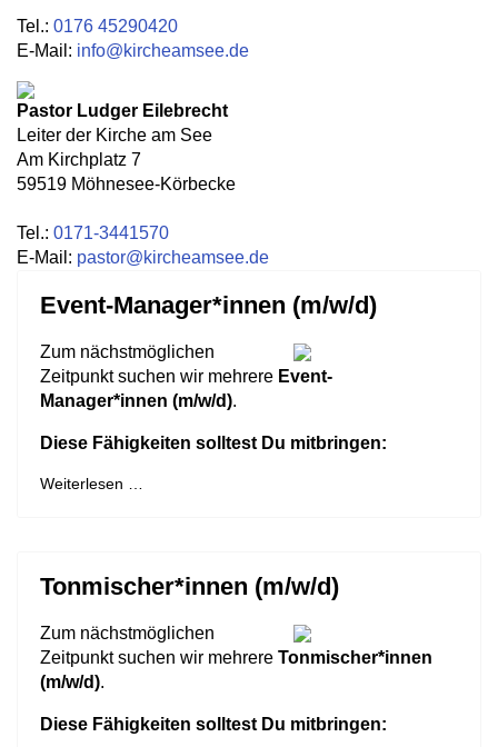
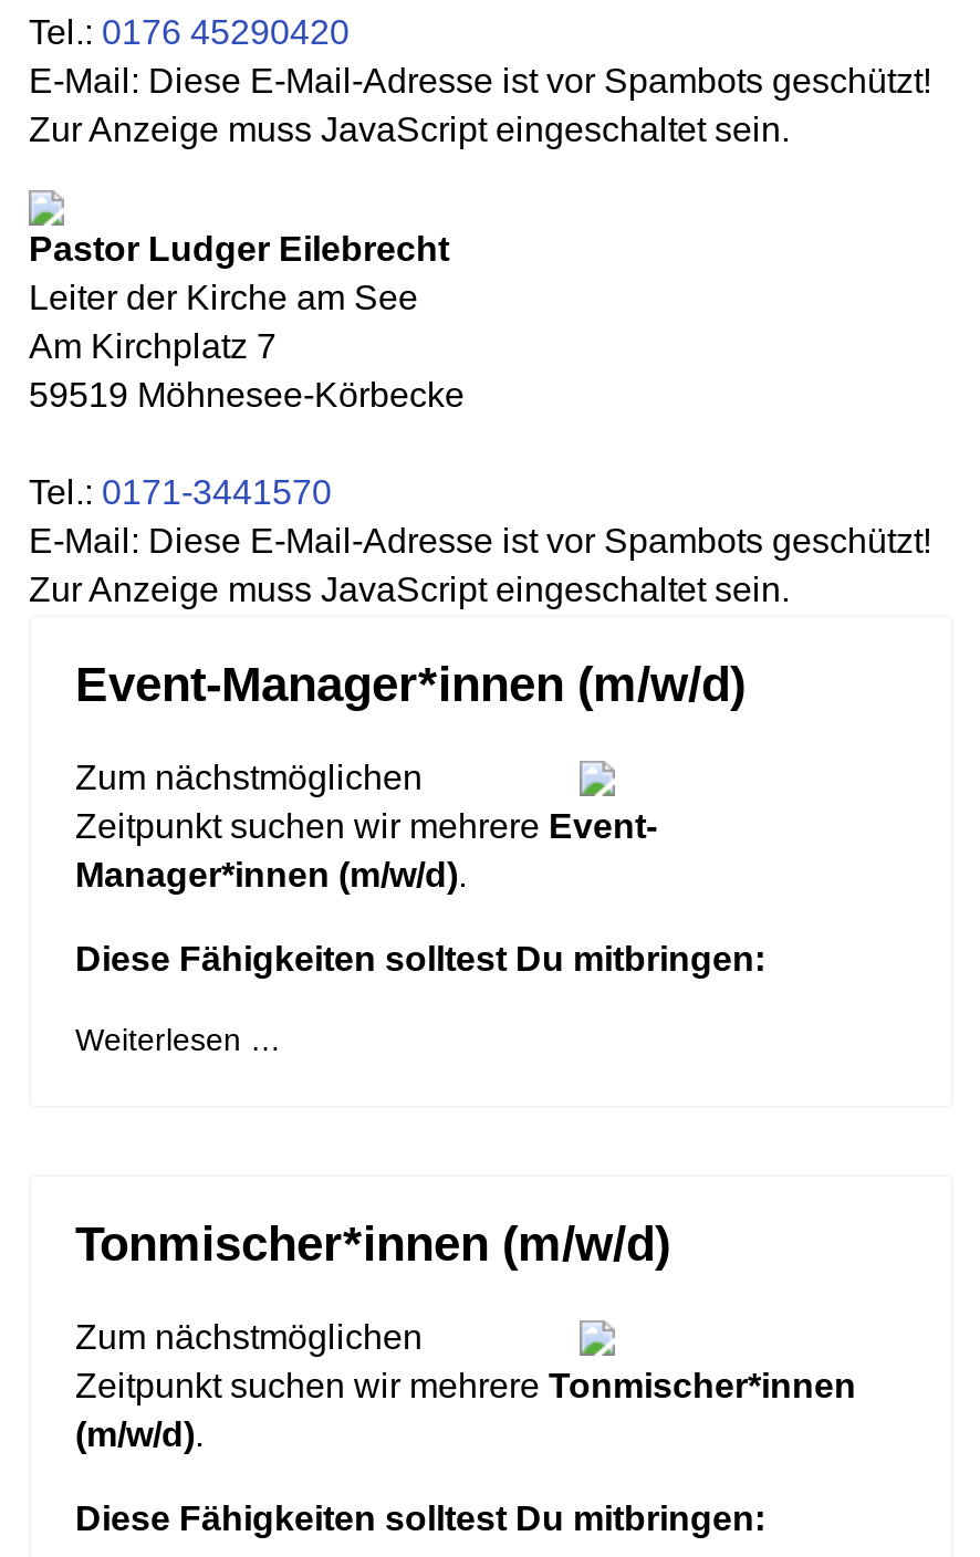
- E-Mail: info@kircheamsee.de
+ E-Mail: Diese E-Mail-Adresse ist vor Spambots geschützt!
+ Zur Anzeige muss JavaScript eingeschaltet sein.

- E-Mail: pastor@kircheamsee.de
+ E-Mail: Diese E-Mail-Adresse ist vor Spambots geschützt!
+ Zur Anzeige muss JavaScript eingeschaltet sein.
